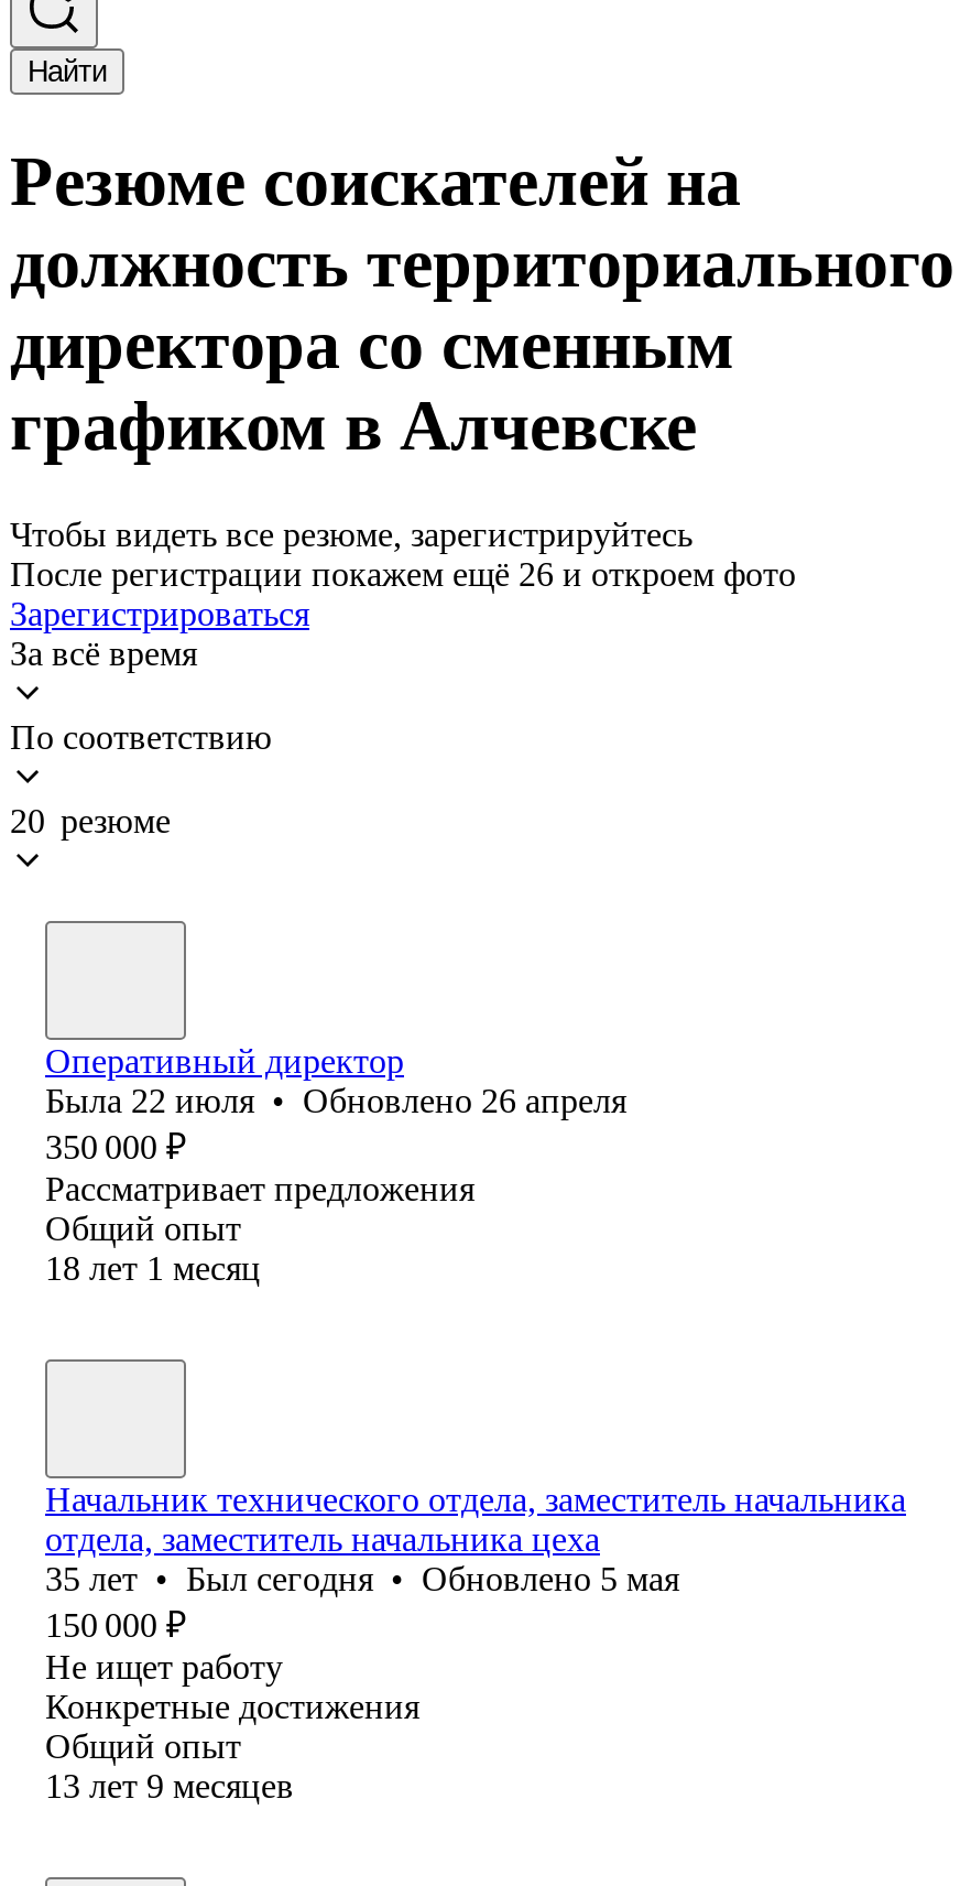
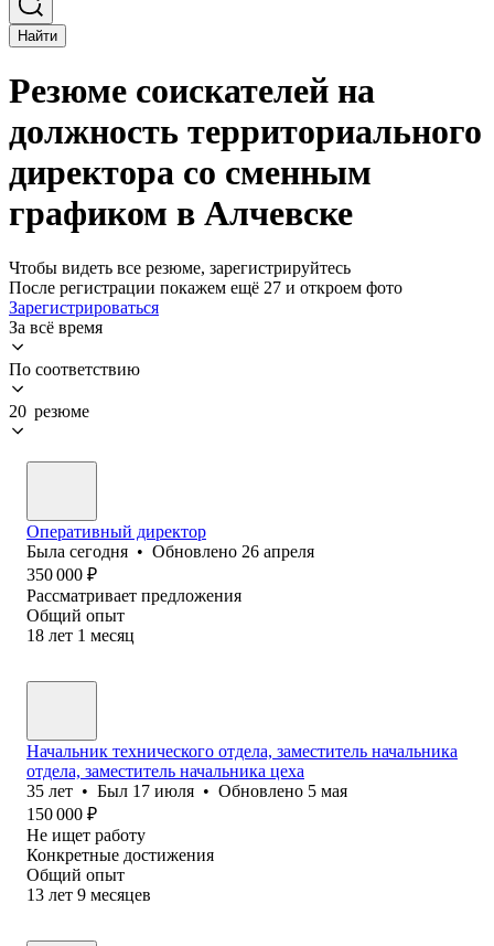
- После регистрации покажем ещё 26 и откроем фото
+ После регистрации покажем ещё 27 и откроем фото

- Была 22 июля • Обновлено 26 апреля
+ Была сегодня • Обновлено 26 апреля

- 35 лет • Был сегодня • Обновлено 5 мая
+ 35 лет • Был 17 июля • Обновлено 5 мая
